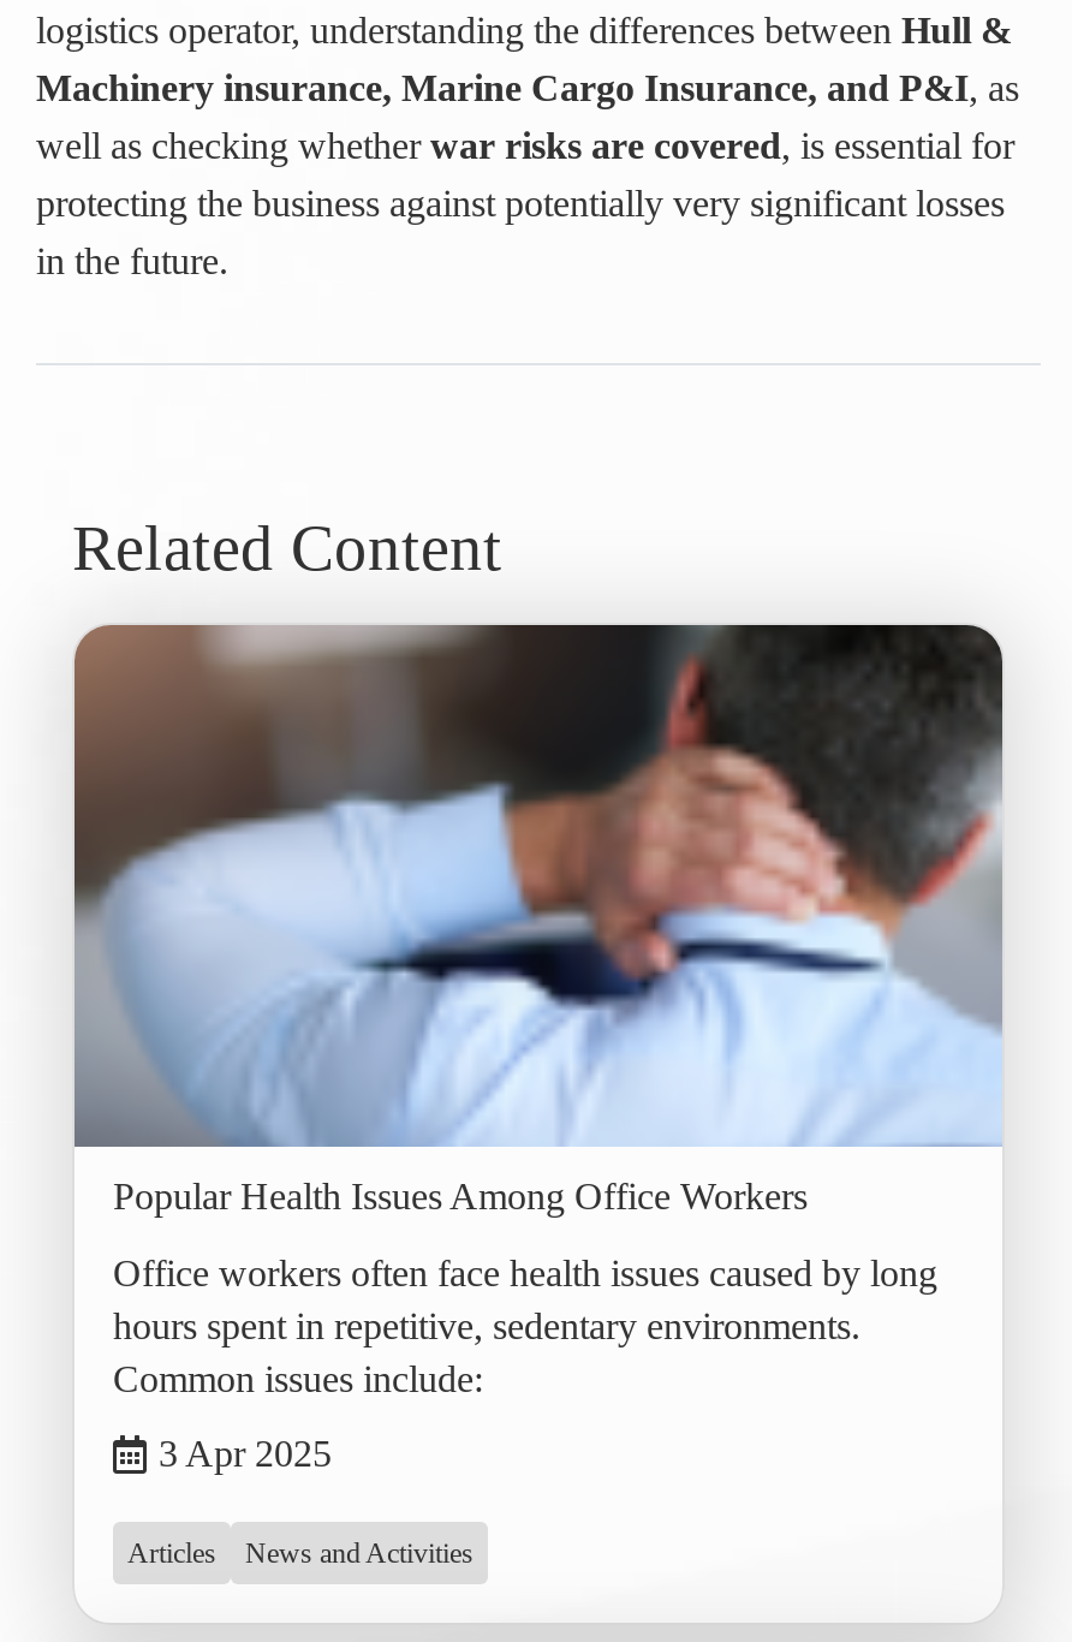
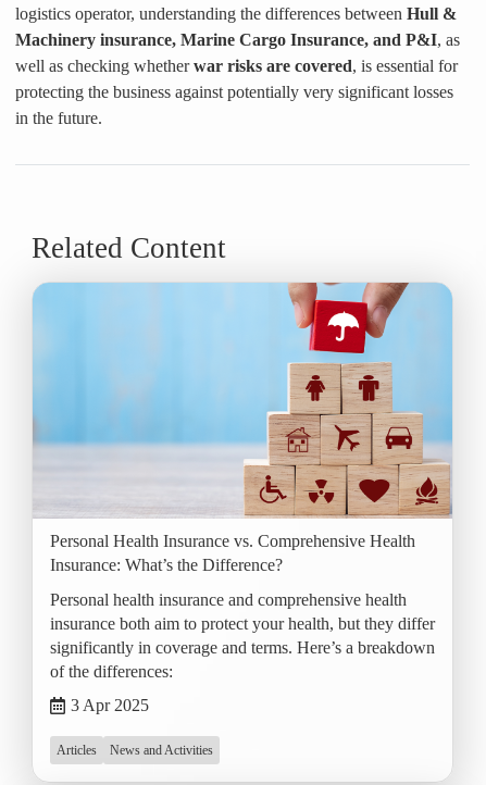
- [image]
- Popular Health Issues Among Office Workers
+ [image]
+ Personal Health Insurance vs. Comprehensive Health
+ Insurance: What’s the Difference?

- Office workers often face health issues caused by long
- hours spent in repetitive, sedentary environments.
- Common issues include:
+ Personal health insurance and comprehensive health
+ insurance both aim to protect your health, but they differ
+ significantly in coverage and terms. Here’s a breakdown
+ of the differences:
